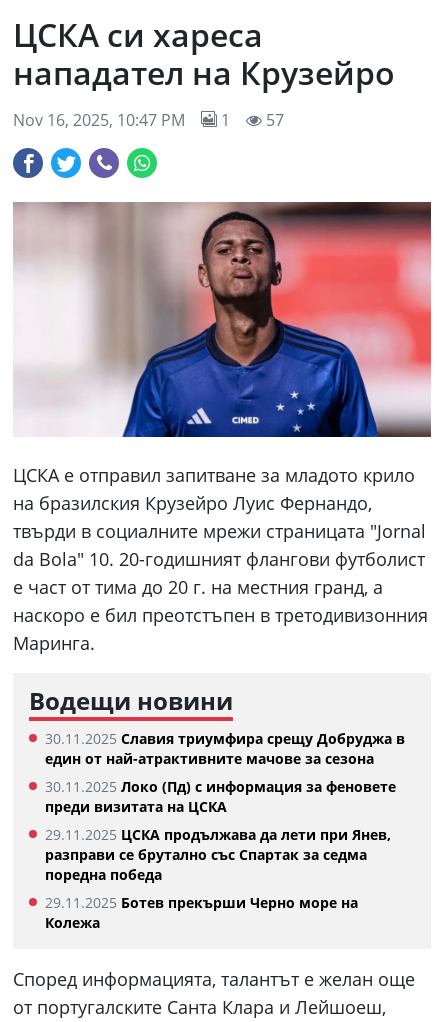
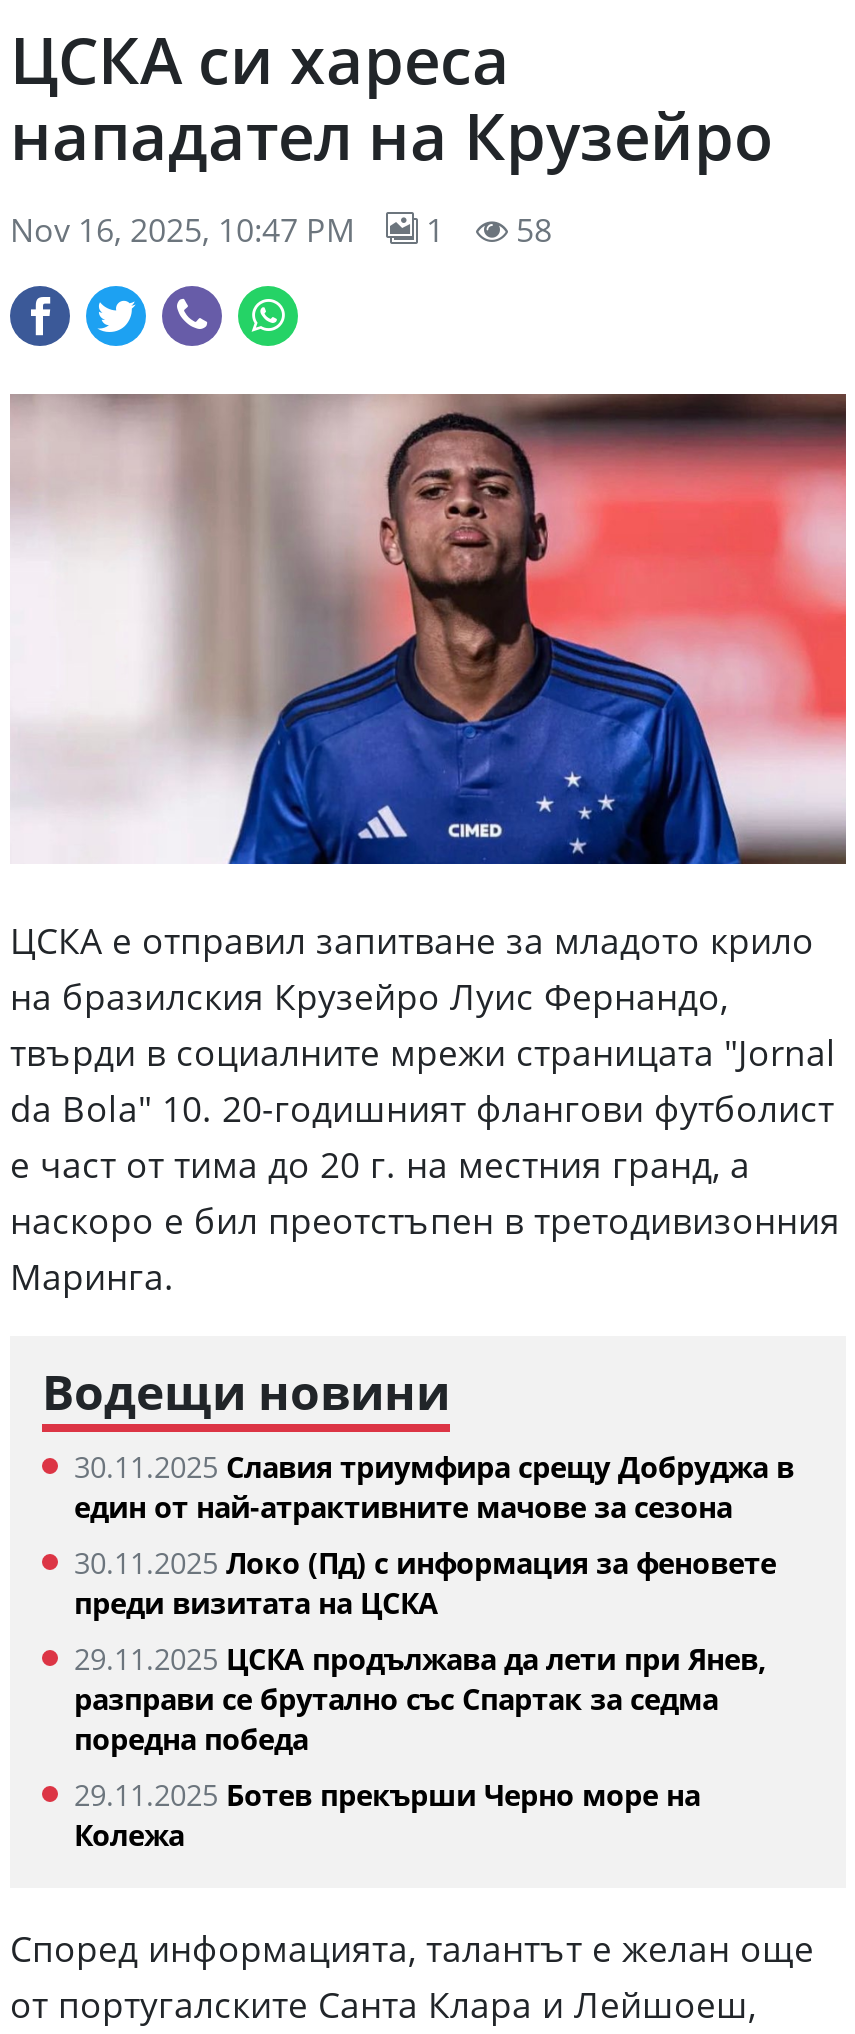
- Nov 16, 2025, 10:47 PM 1 57
+ Nov 16, 2025, 10:47 PM 1 58
